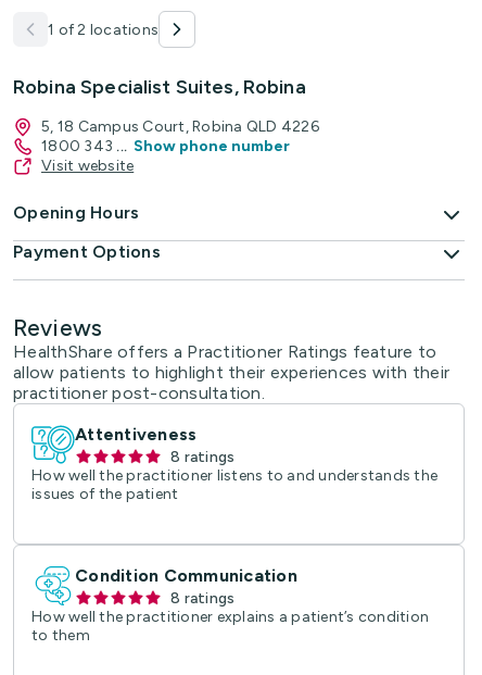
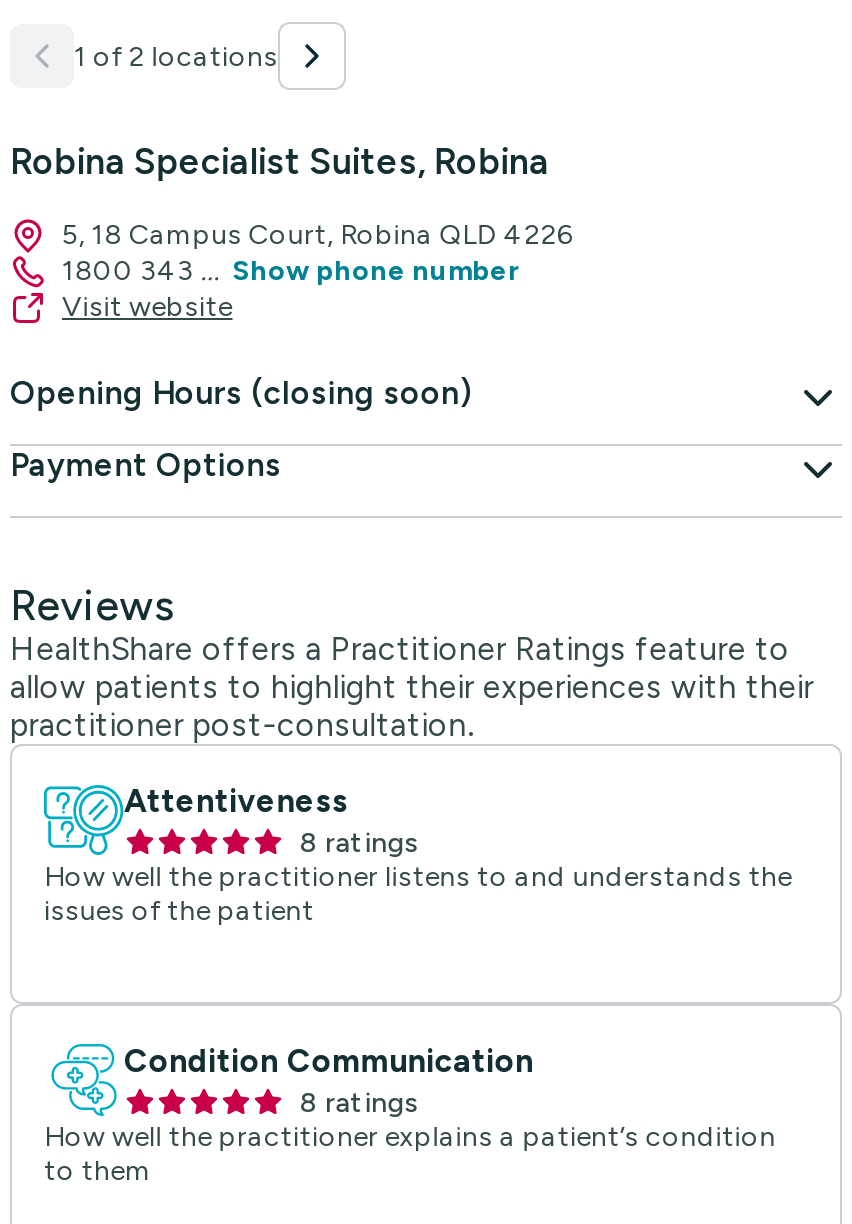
- Opening Hours
+ Opening Hours (closing soon)
